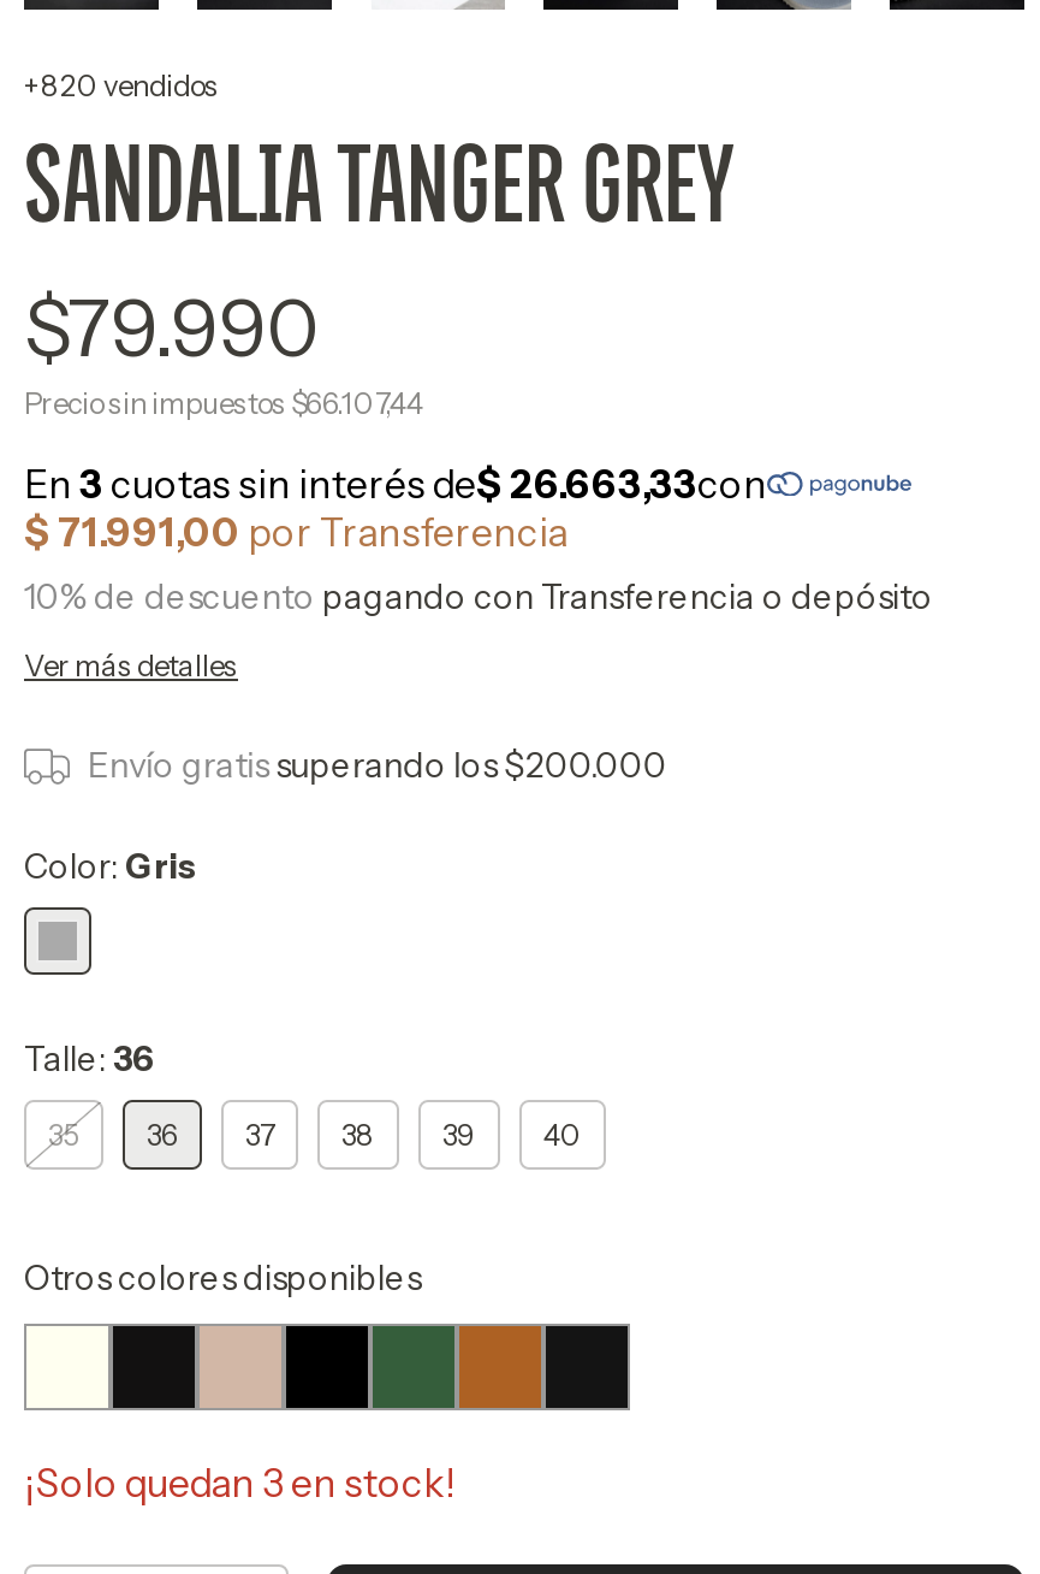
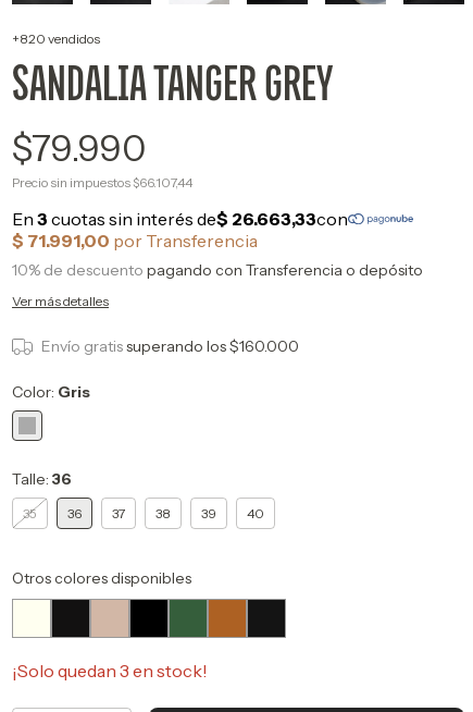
- Envío gratis superando los$200.000
+ Envío gratis superando los$160.000
